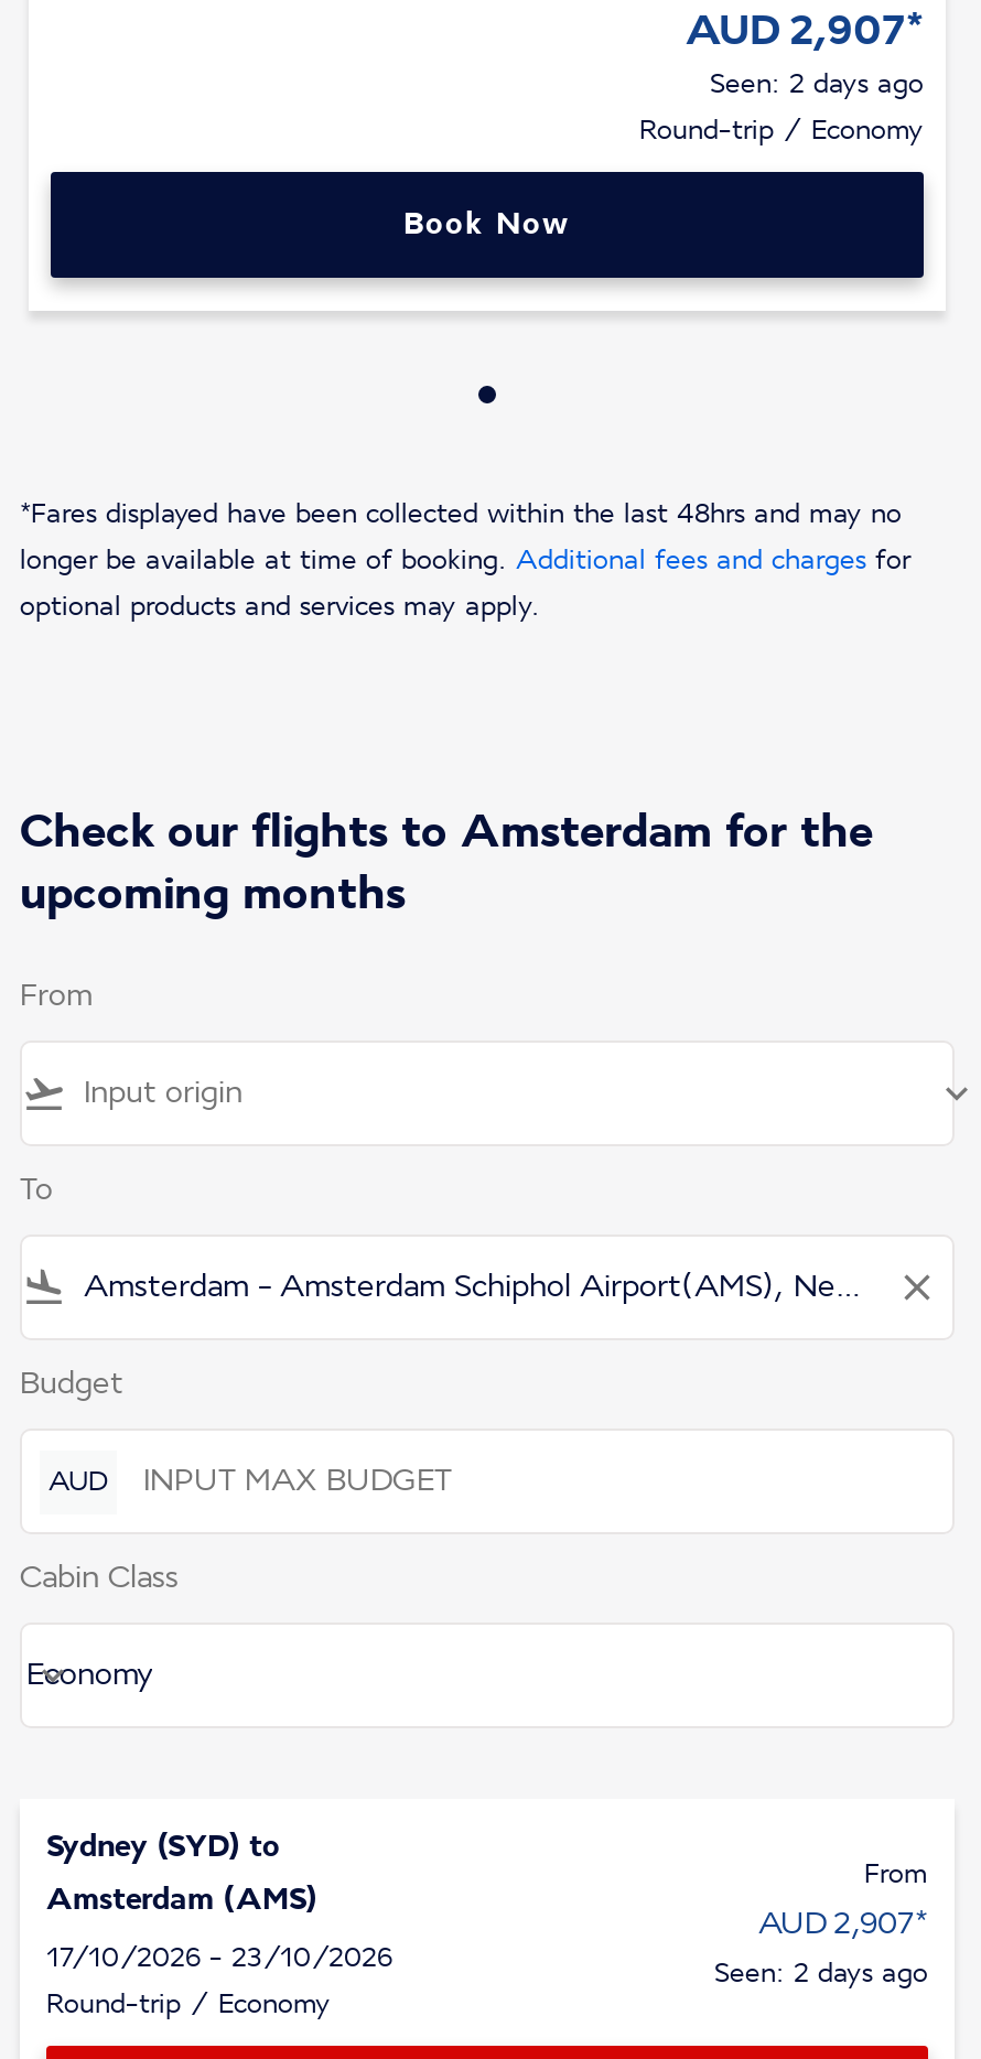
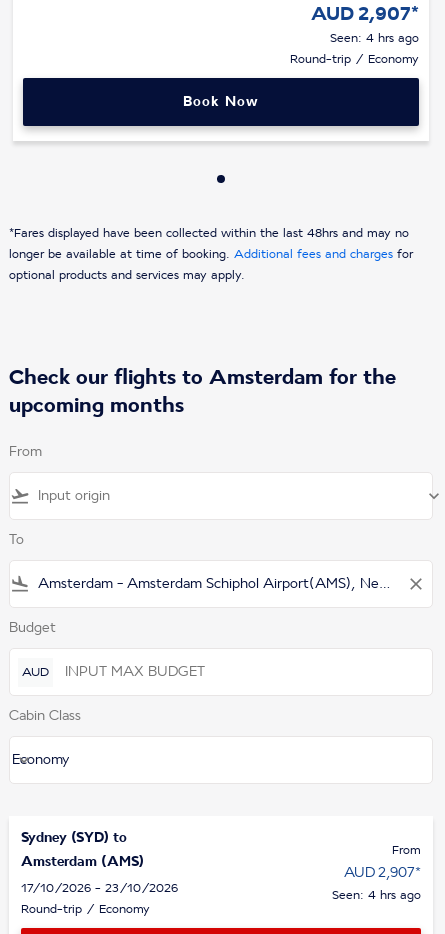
- Seen: 2 days ago
+ Seen: 4 hrs ago

- Seen: 2 days ago
+ Seen: 4 hrs ago
